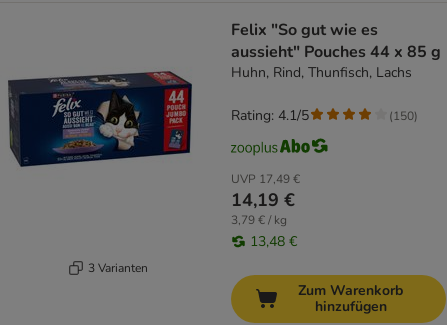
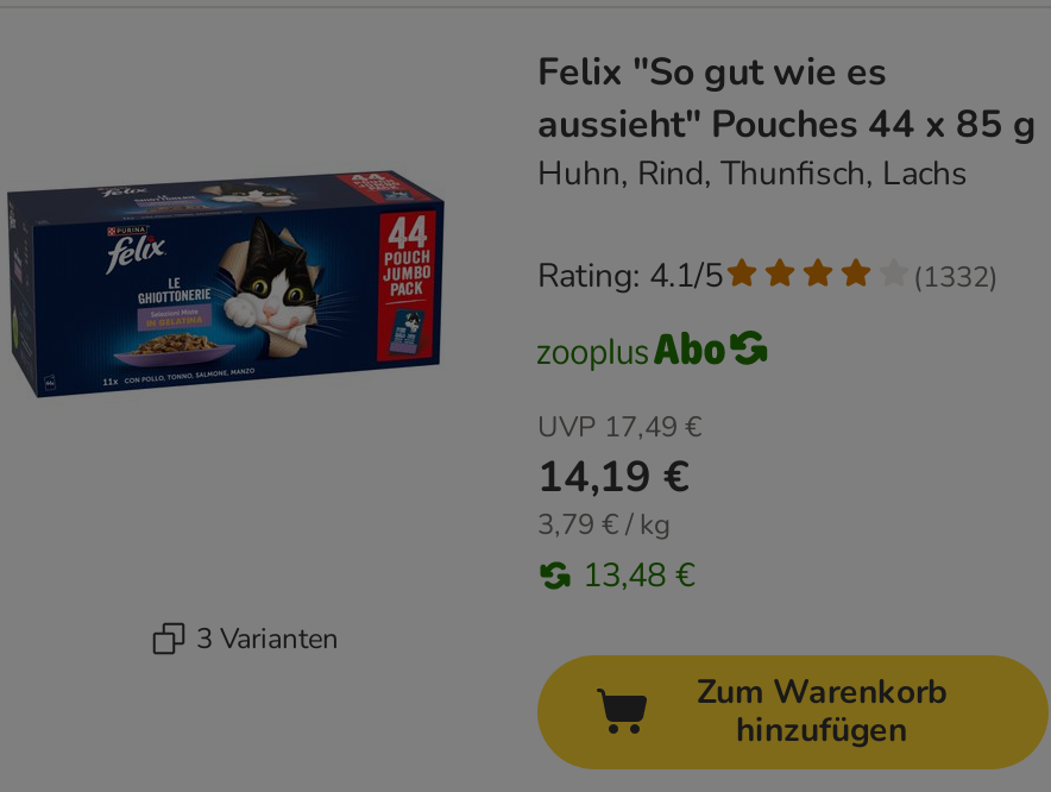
- [image]
+ [image]

- (150)
+ (1332)
